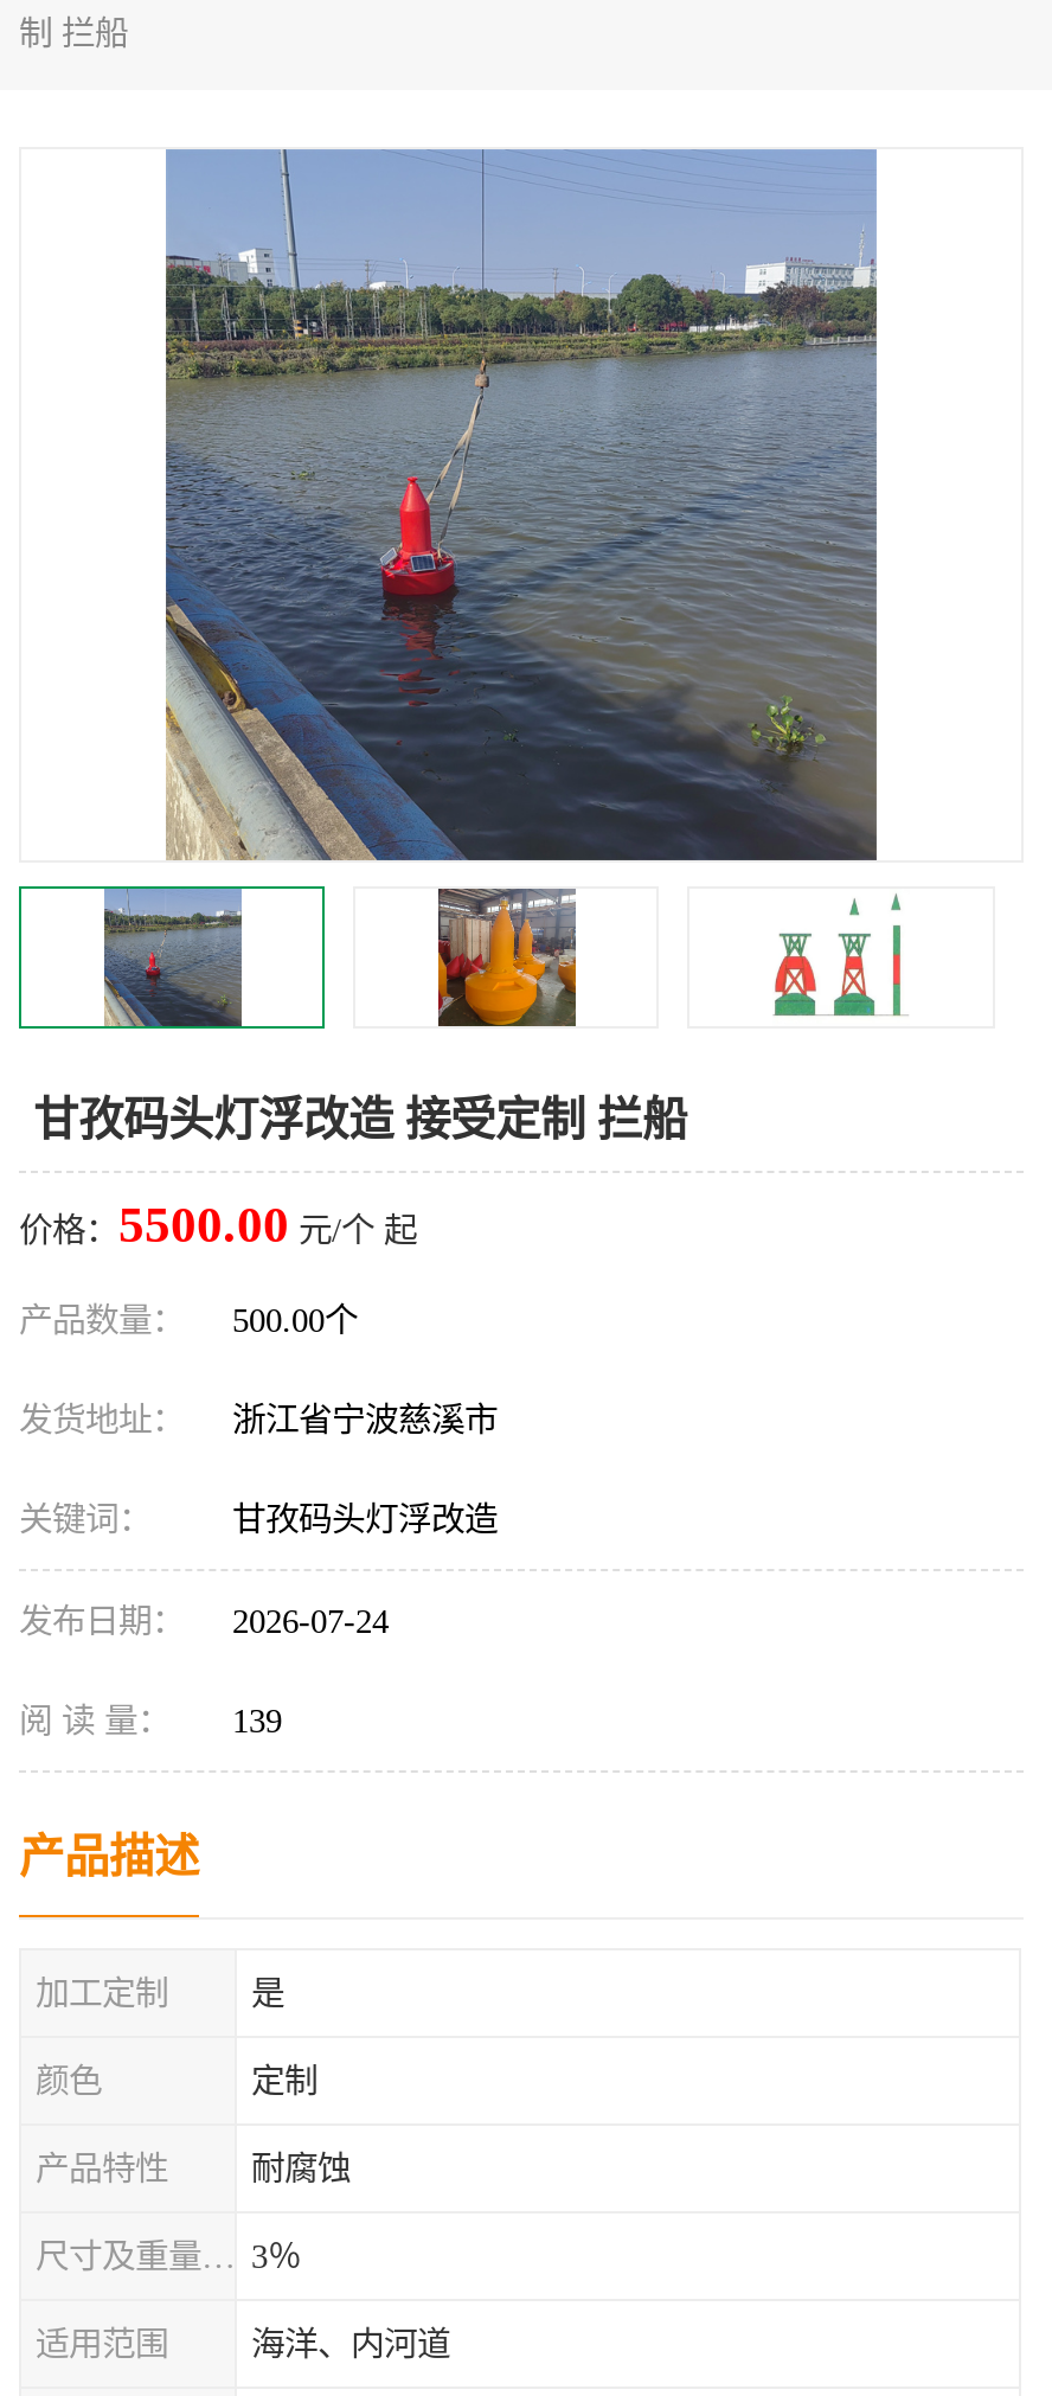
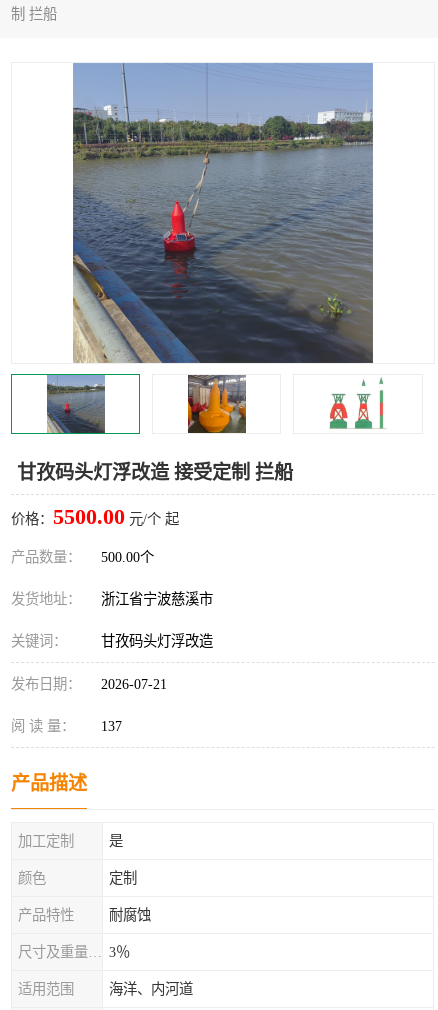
- 发布日期： 2026-07-24
+ 发布日期： 2026-07-21

- 阅 读 量： 139
+ 阅 读 量： 137
